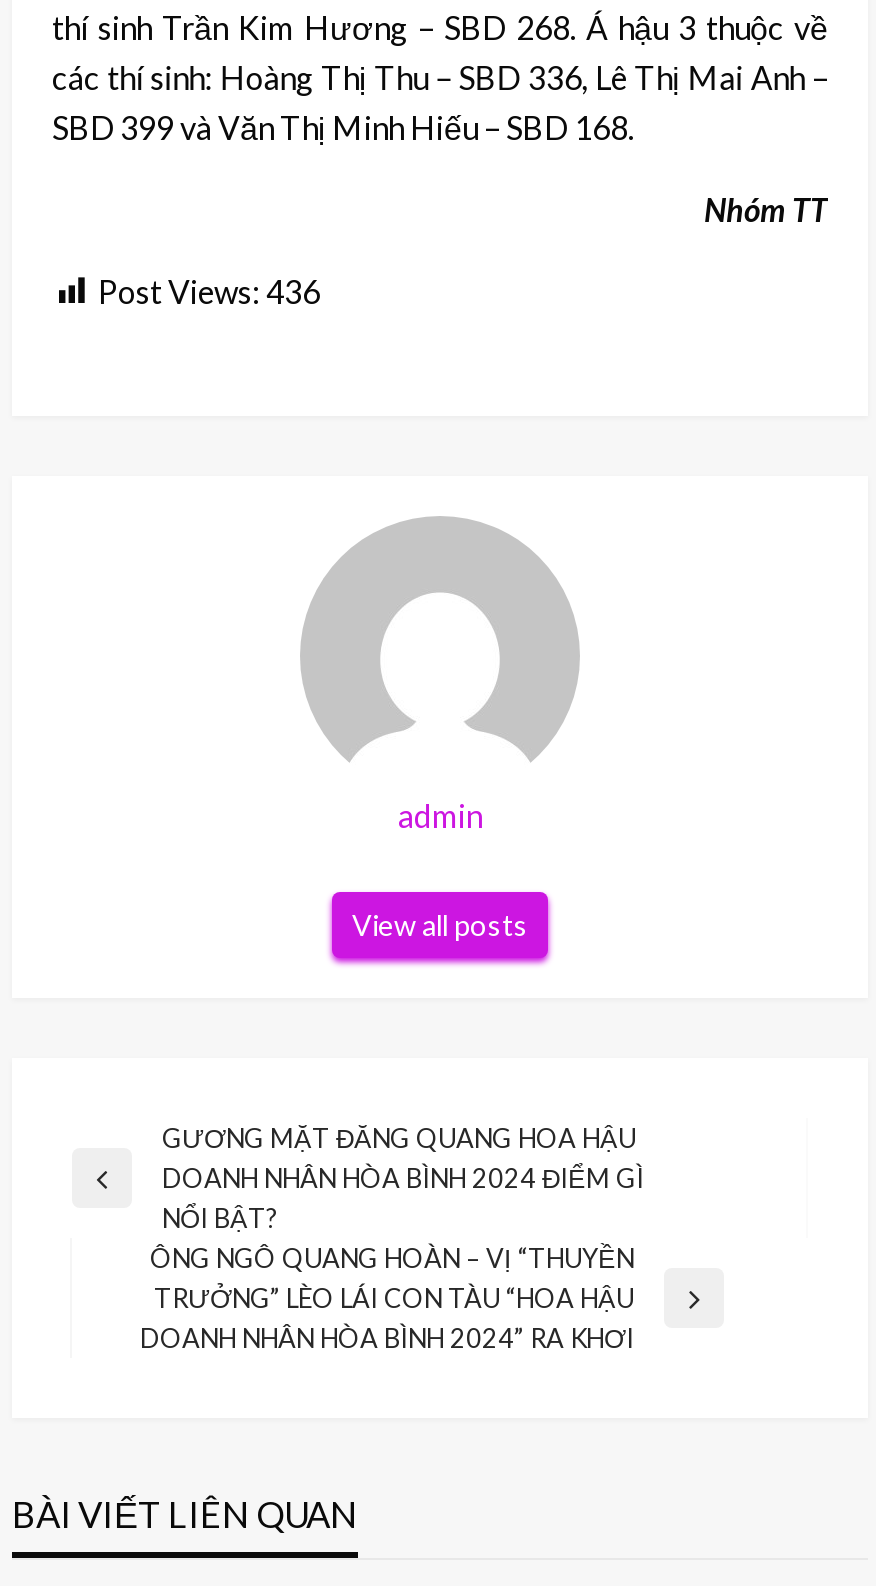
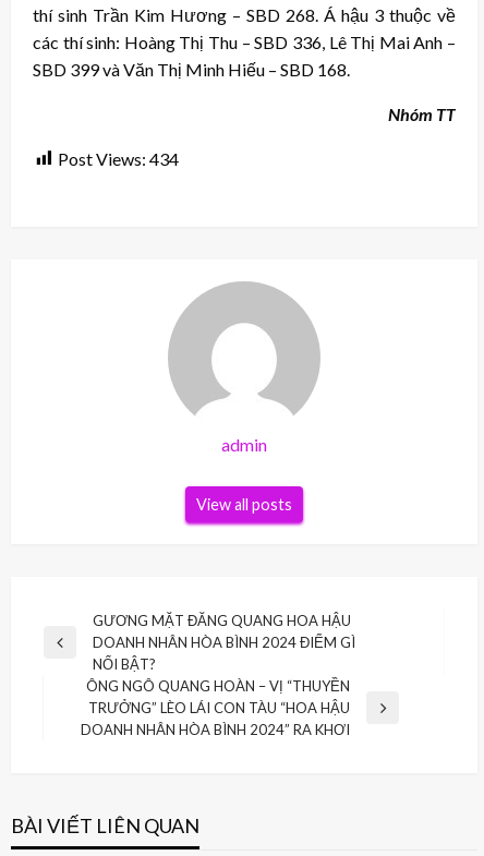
- Post Views: 436
+ Post Views: 434
